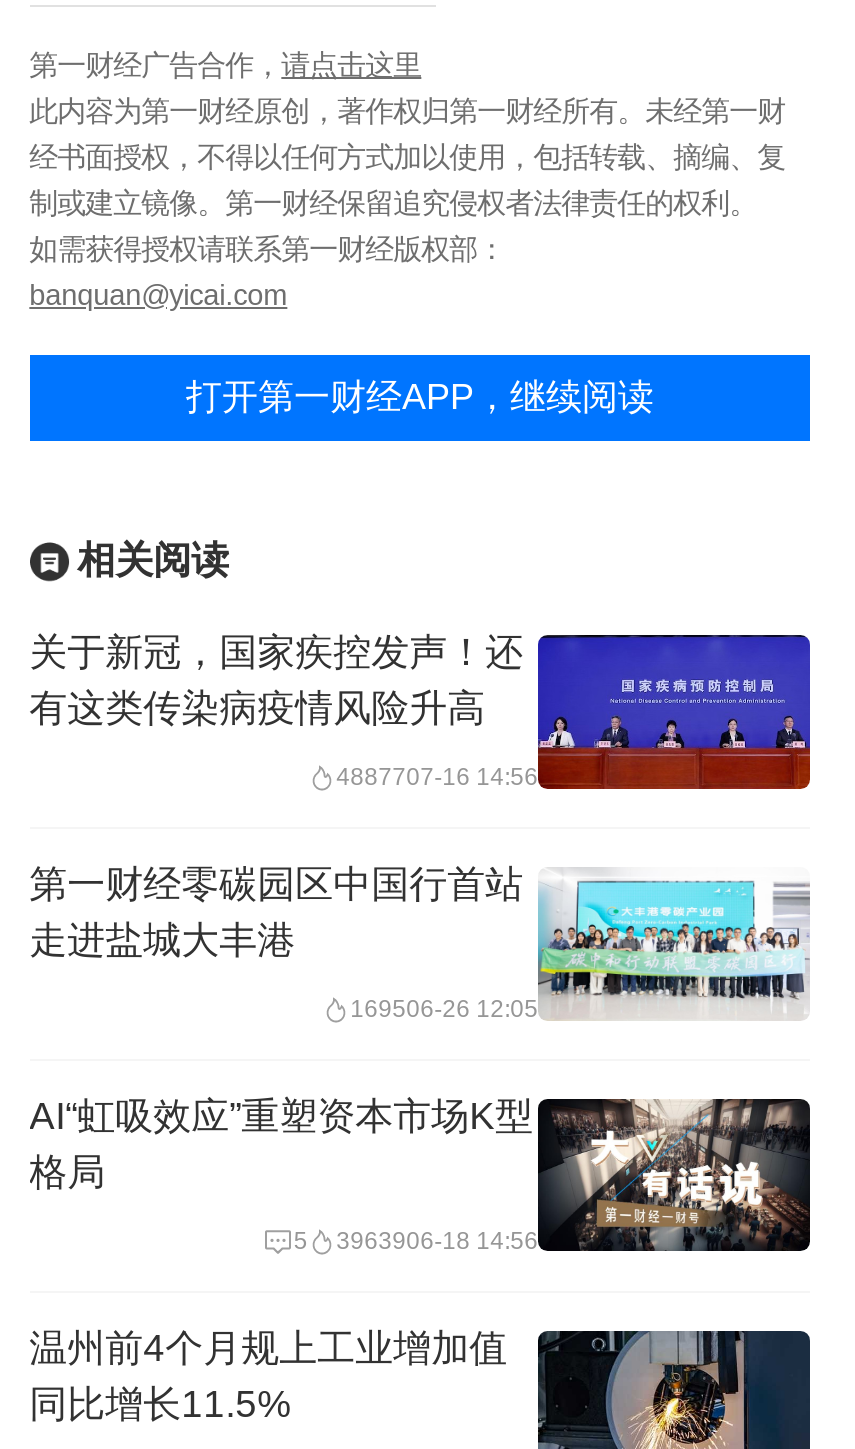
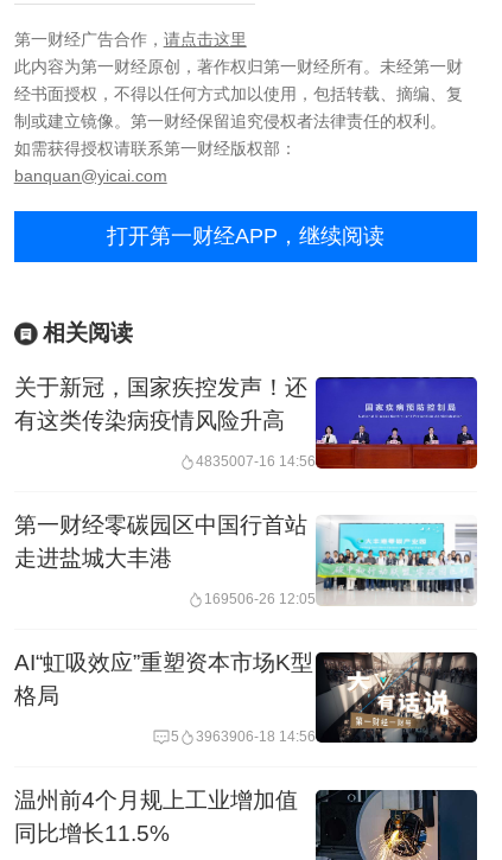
- 4887707-16 14:56
+ 4835007-16 14:56
